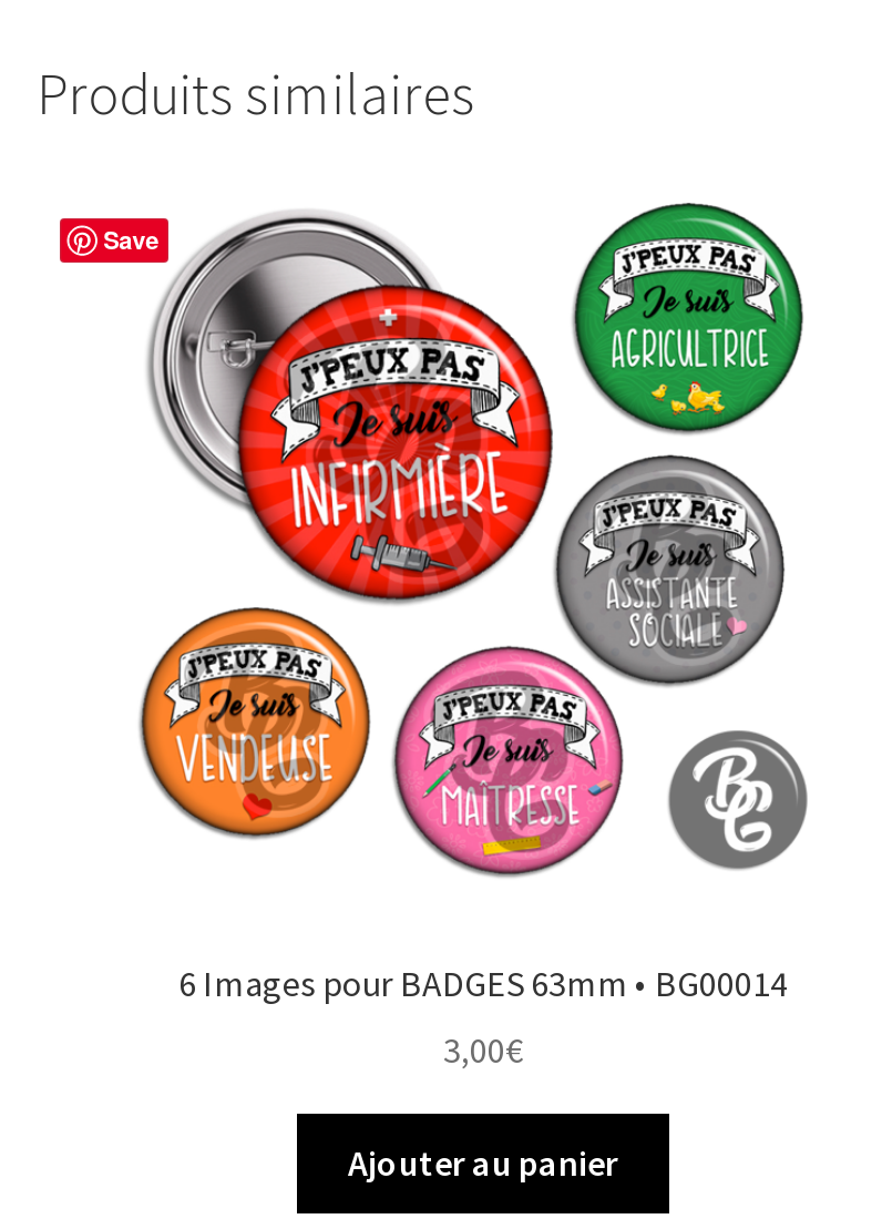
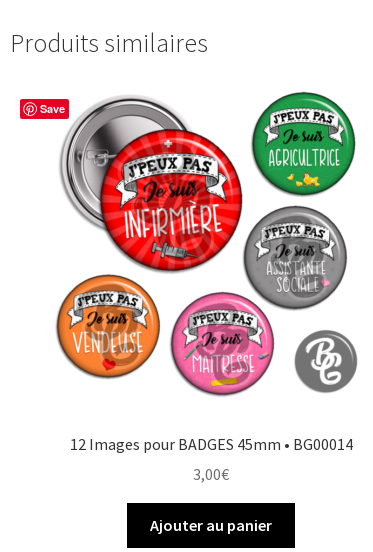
- 6 Images pour BADGES 63mm • BG00014
+ 12 Images pour BADGES 45mm • BG00014
